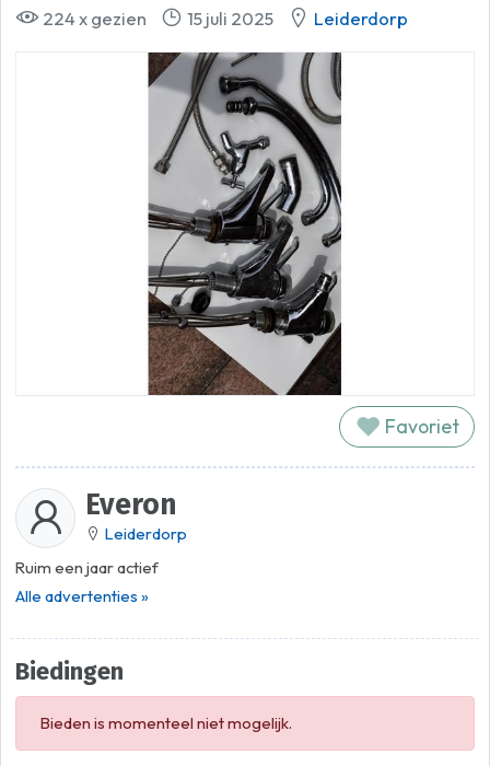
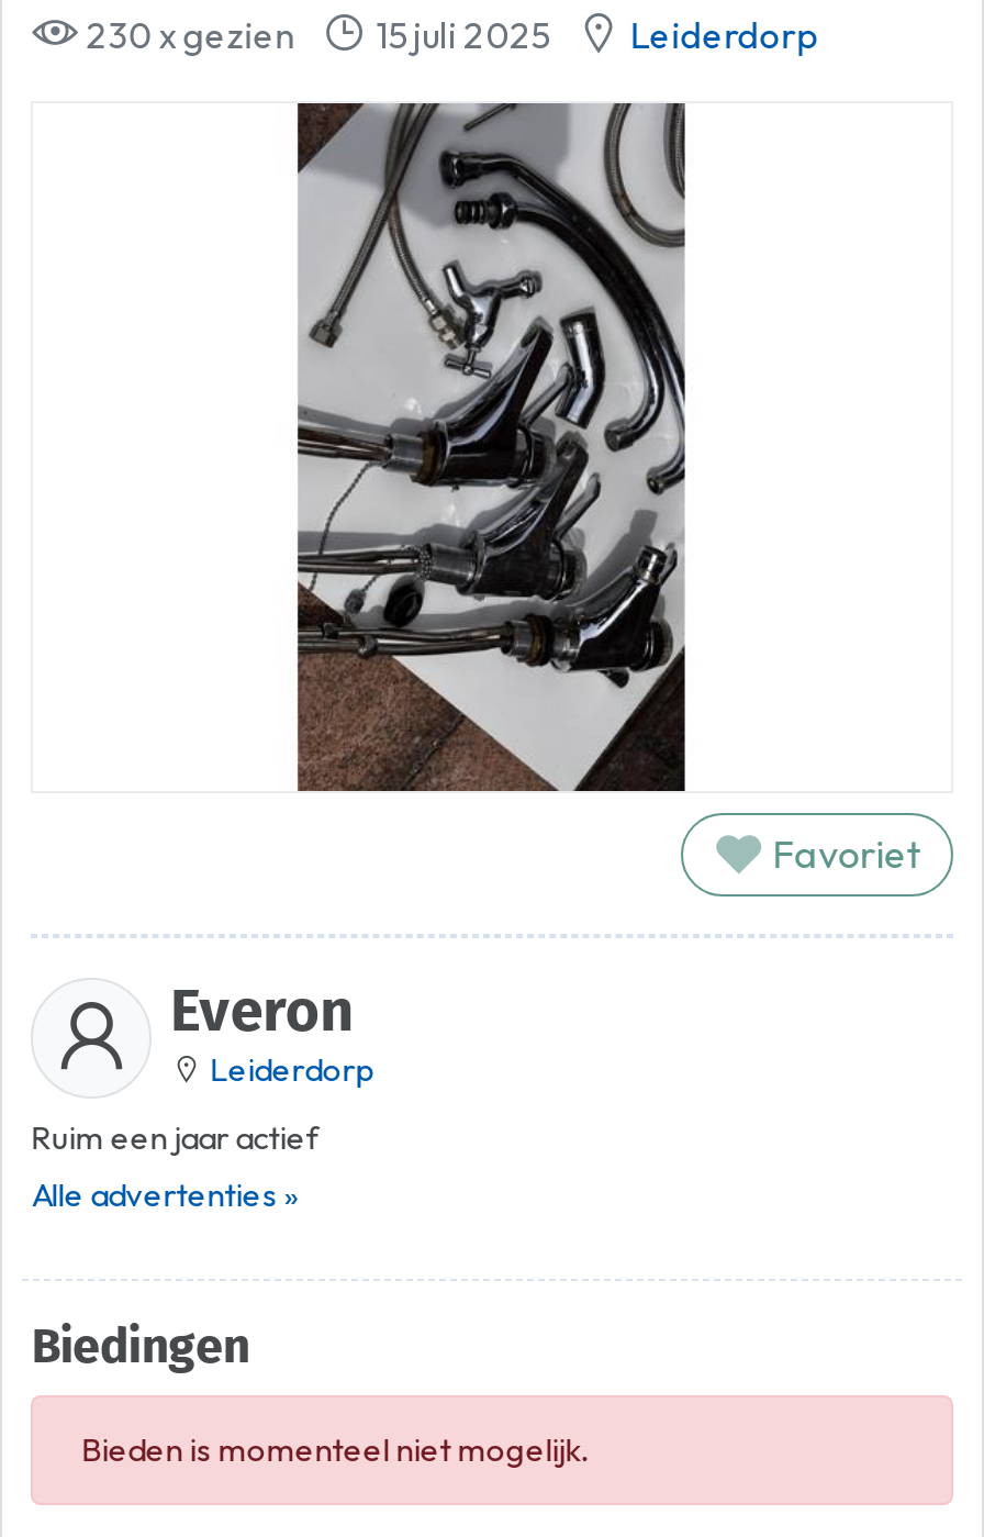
- 224 x gezien 15 juli 2025 Leiderdorp
+ 230 x gezien 15 juli 2025 Leiderdorp
